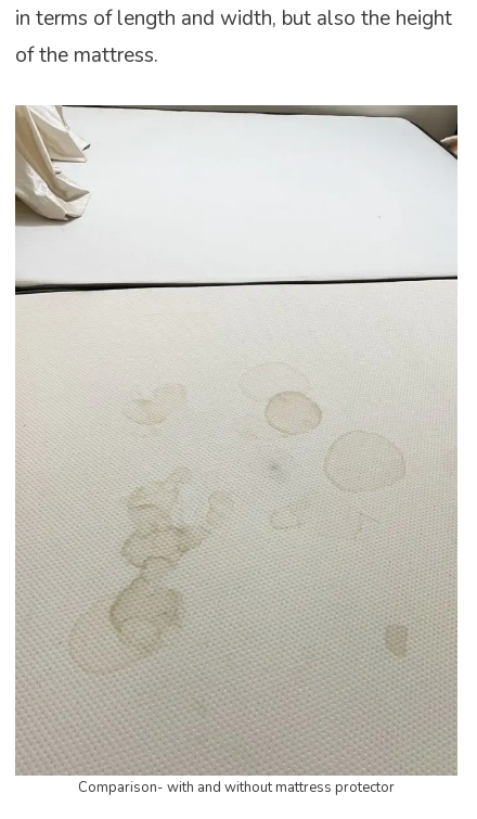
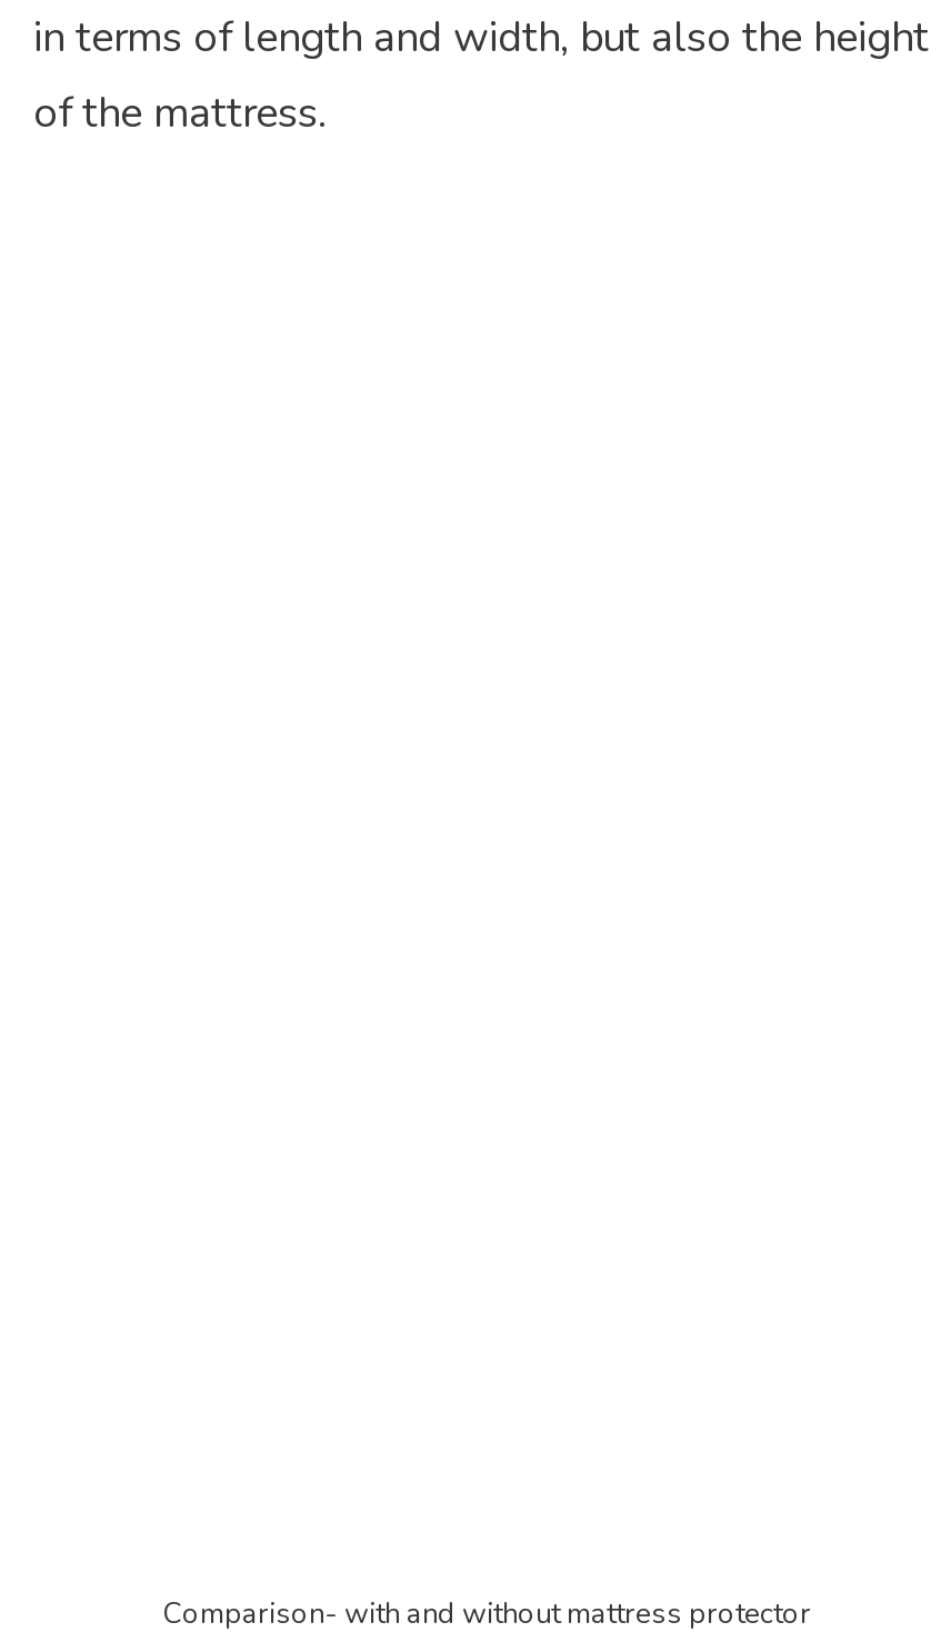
- [image]
